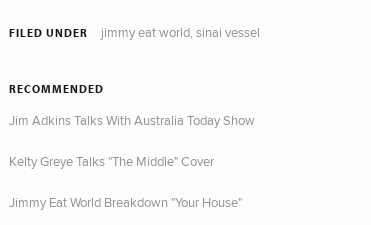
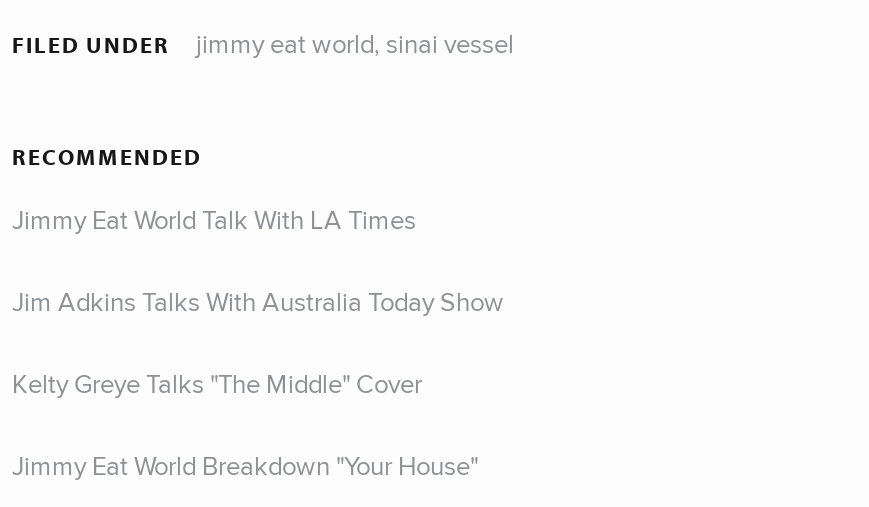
+ Jimmy Eat World Talk With LA Times
